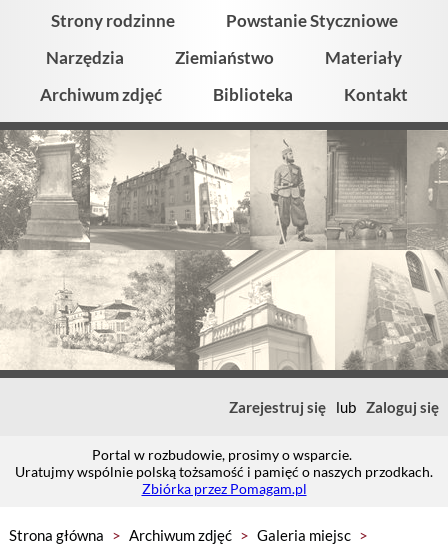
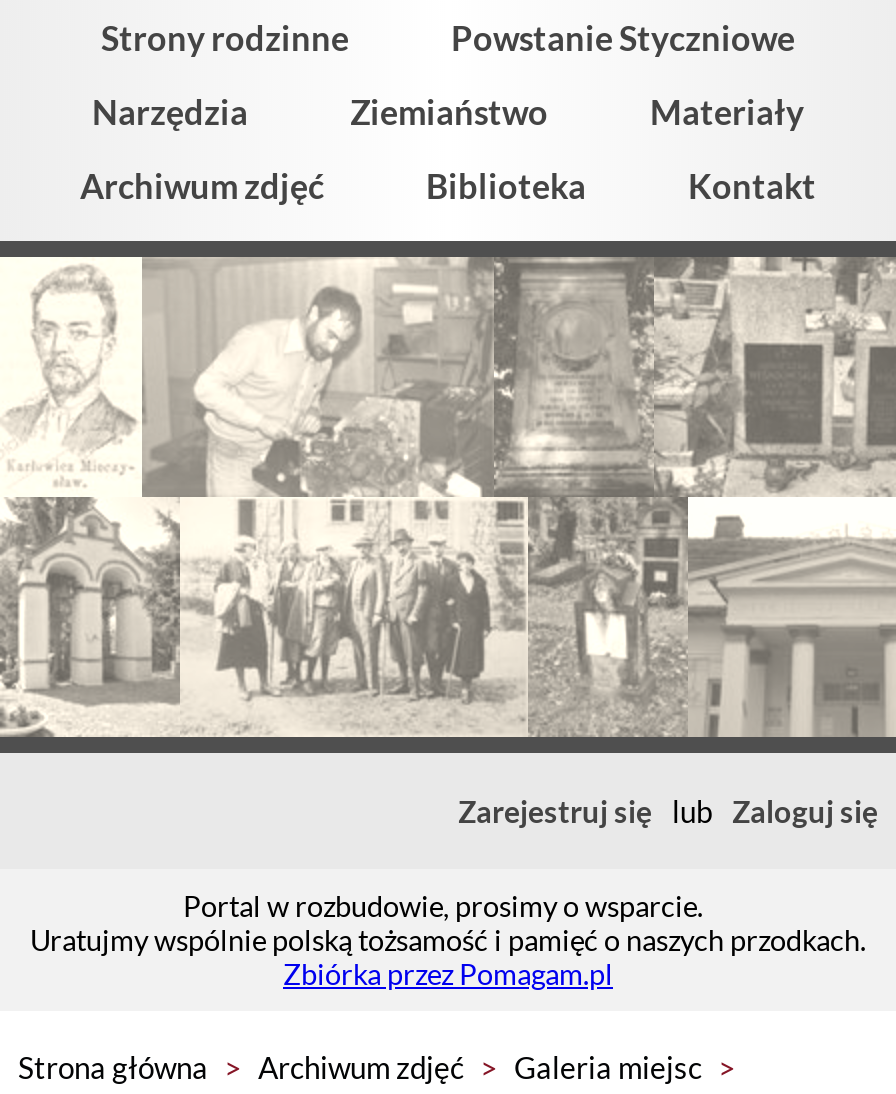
- [image]
+ [image]
